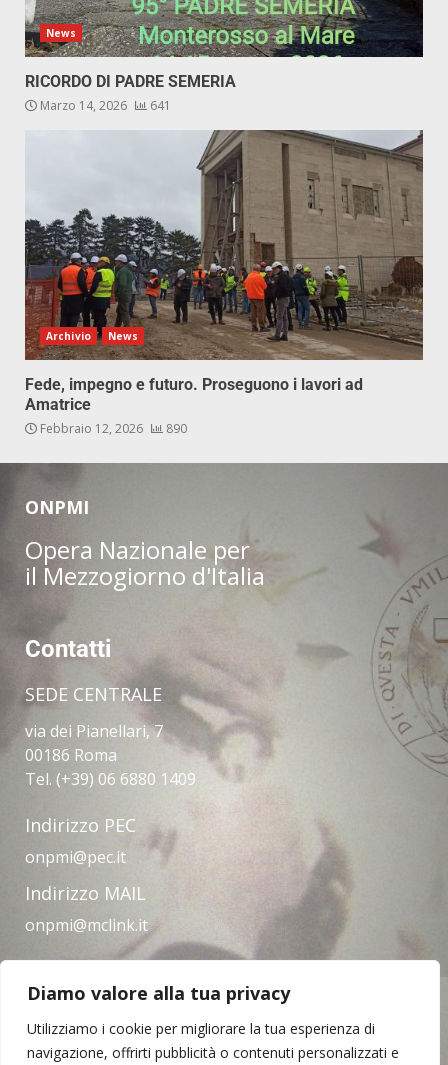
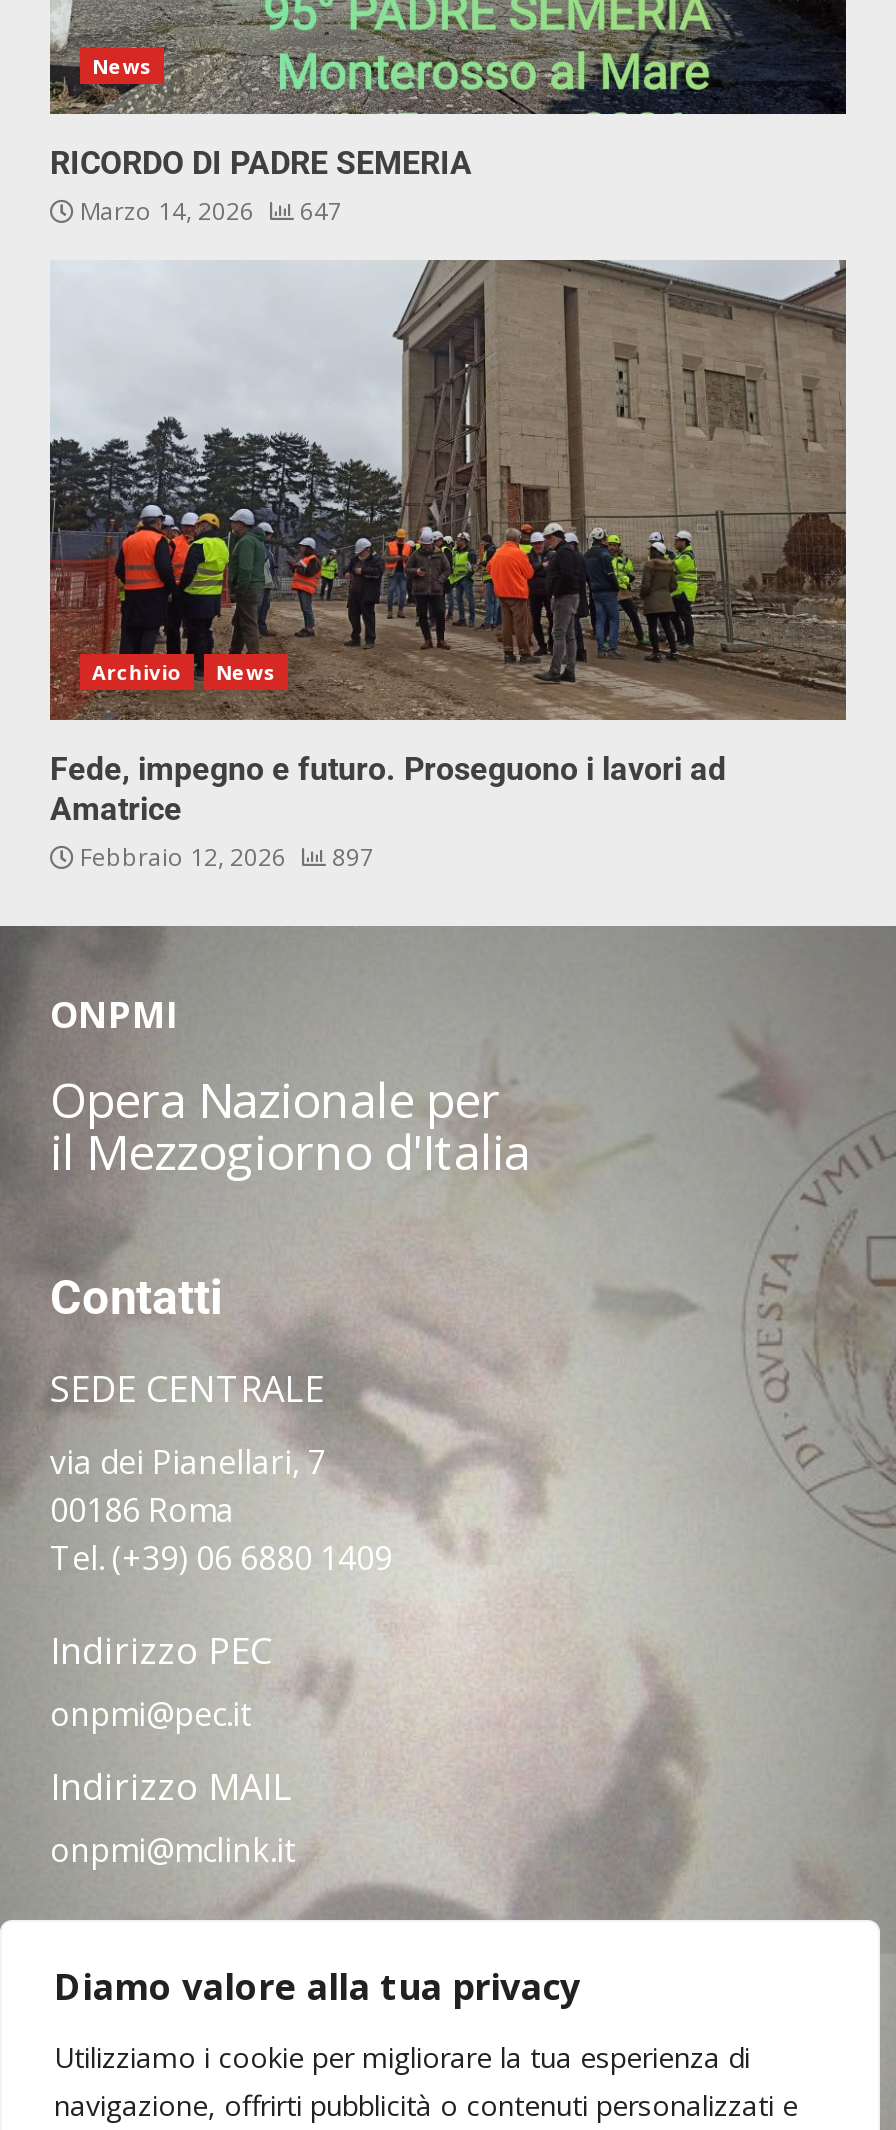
- Marzo 14, 2026 641
+ Marzo 14, 2026 647

- Febbraio 12, 2026 890
+ Febbraio 12, 2026 897
